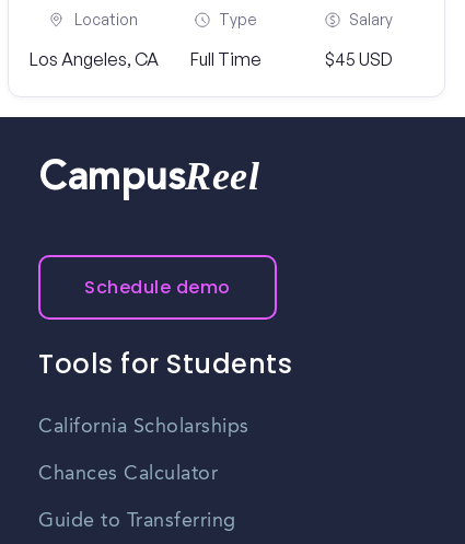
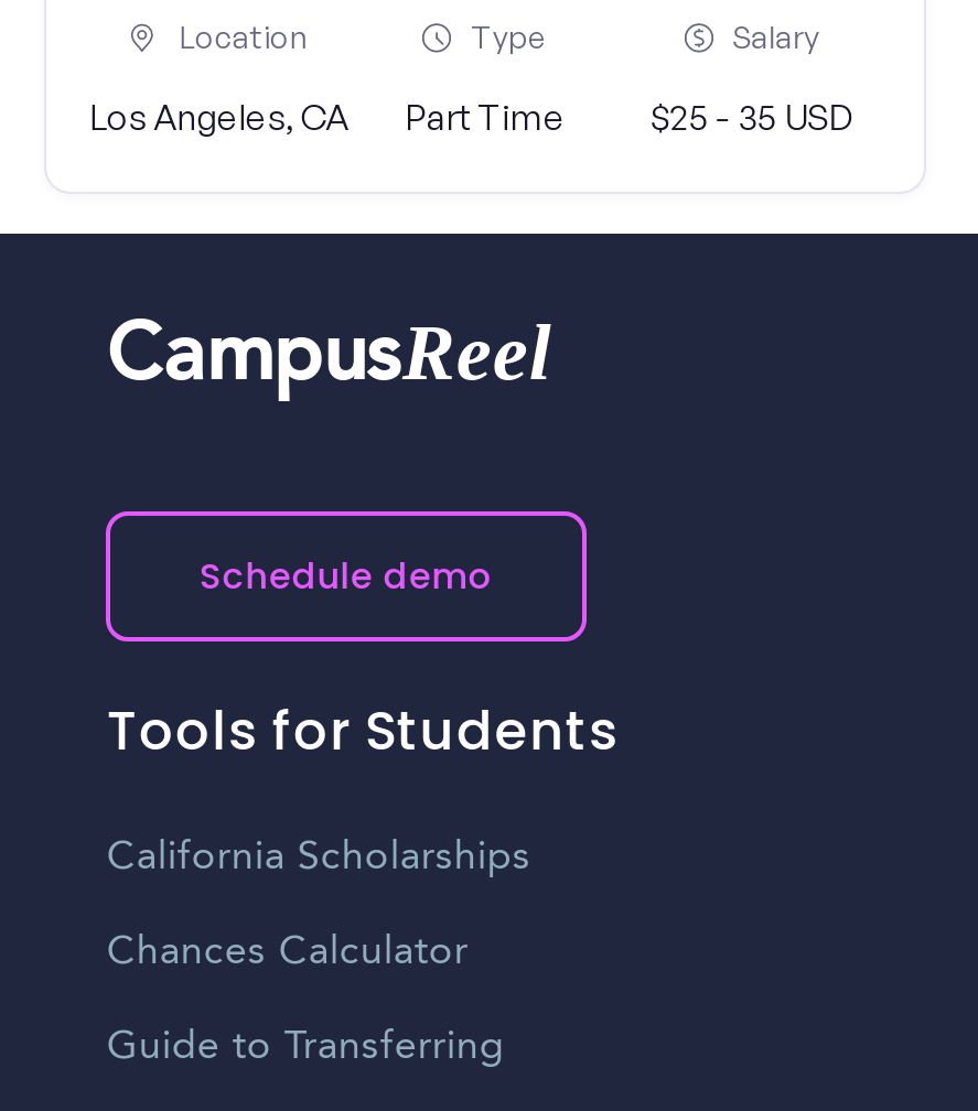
- Full Time
+ Part Time

- $45 USD
+ $25 - 35 USD
